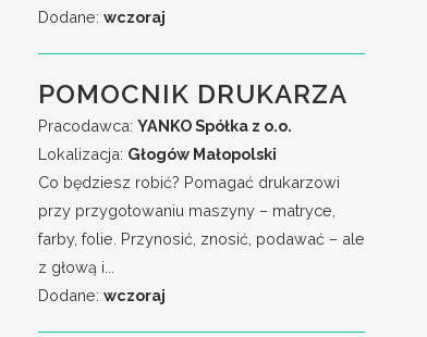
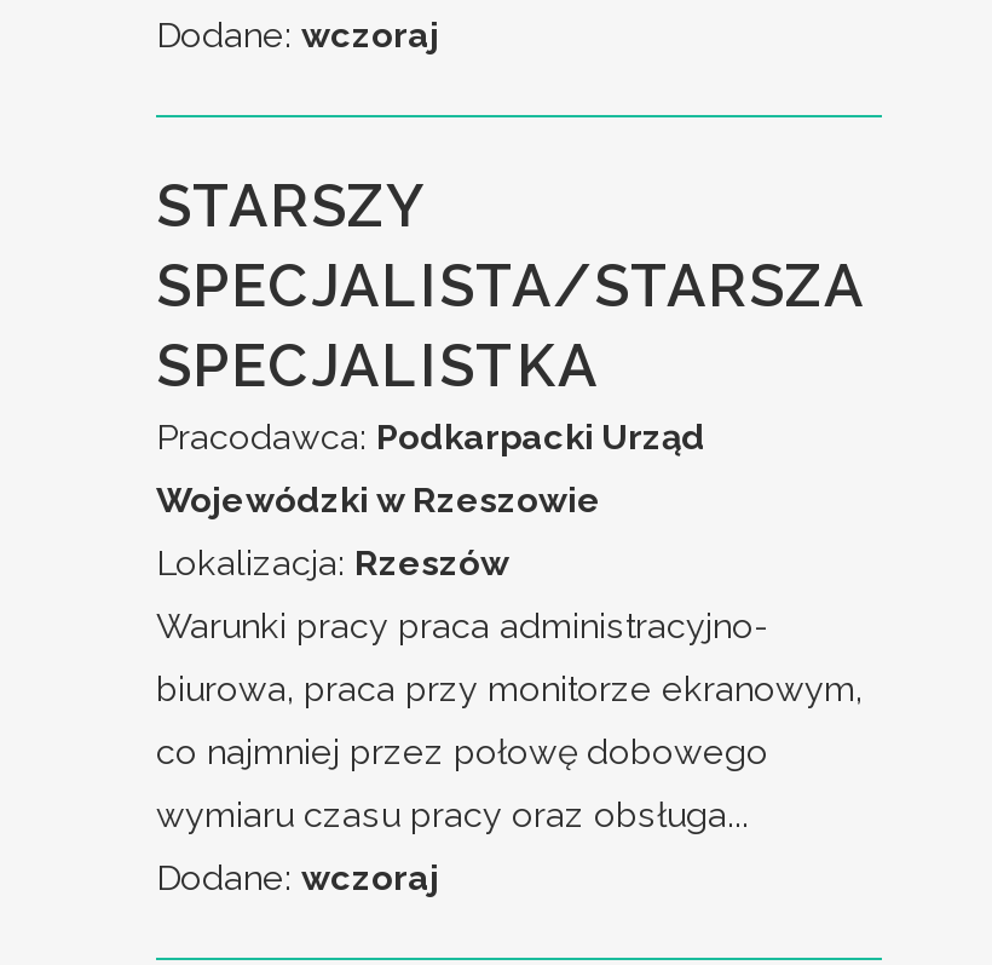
- POMOCNIK DRUKARZA
- Pracodawca: YANKO Spółka z o.o.
- Lokalizacja: Głogów Małopolski
- Co będziesz robić? Pomagać drukarzowi
- przy przygotowaniu maszyny – matryce,
- farby, folie. Przynosić, znosić, podawać – ale
- z głową i...
+ STARSZY
+ SPECJALISTA/STARSZA
+ SPECJALISTKA
+ Pracodawca: Podkarpacki Urząd
+ Wojewódzki w Rzeszowie
+ Lokalizacja: Rzeszów
+ Warunki pracy praca administracyjno-
+ biurowa, praca przy monitorze ekranowym,
+ co najmniej przez połowę dobowego
+ wymiaru czasu pracy oraz obsługa...
